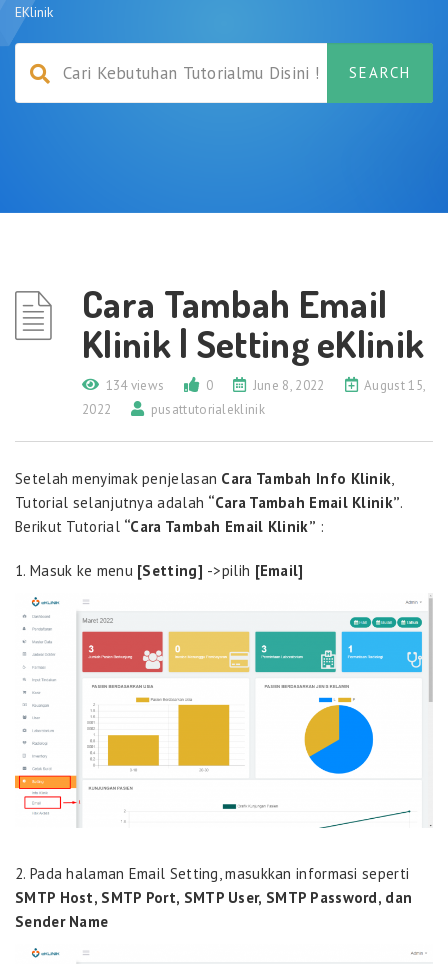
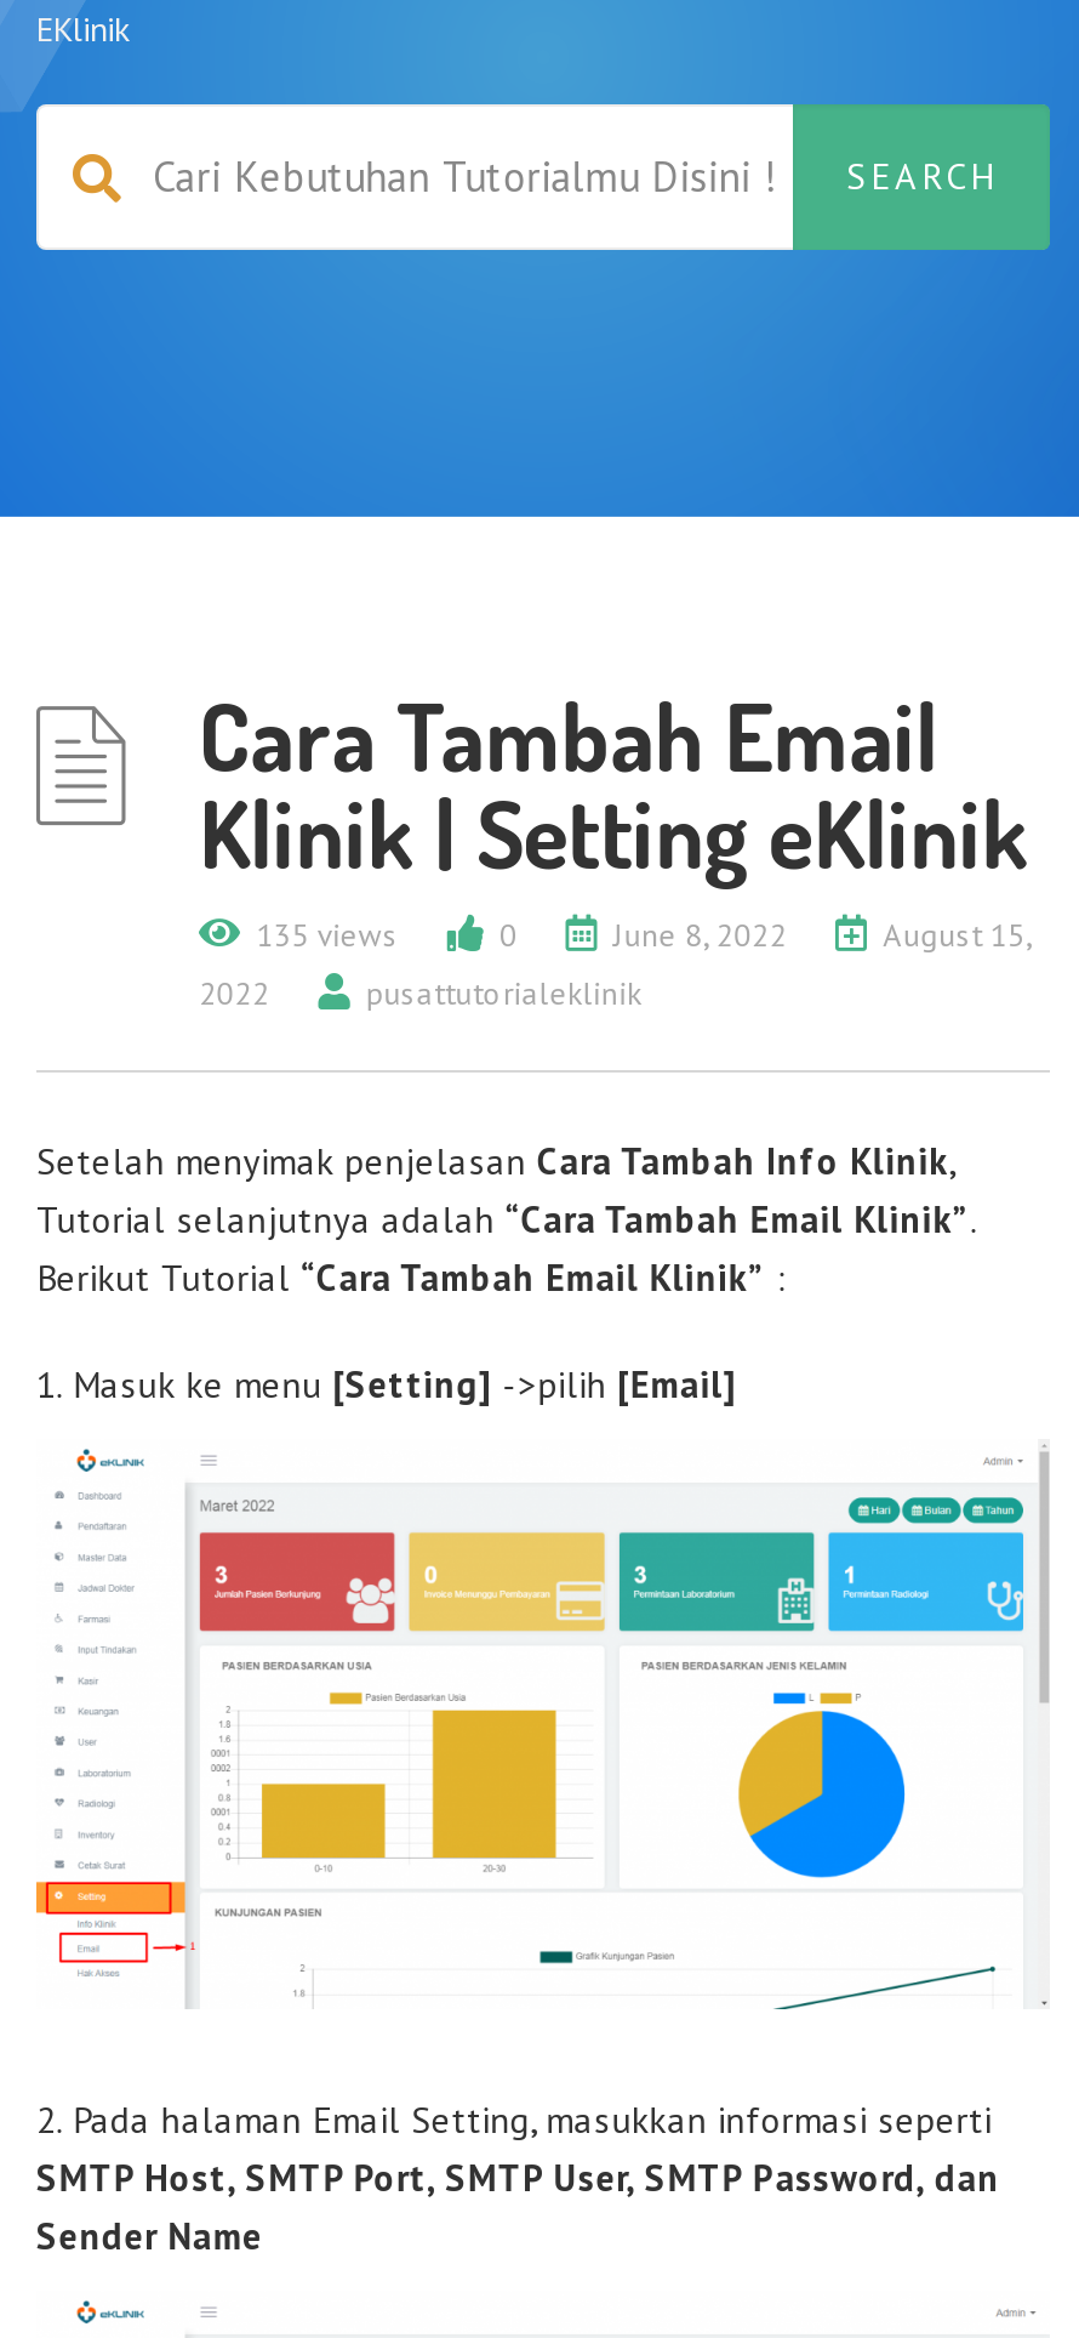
- 134 views
+ 135 views
